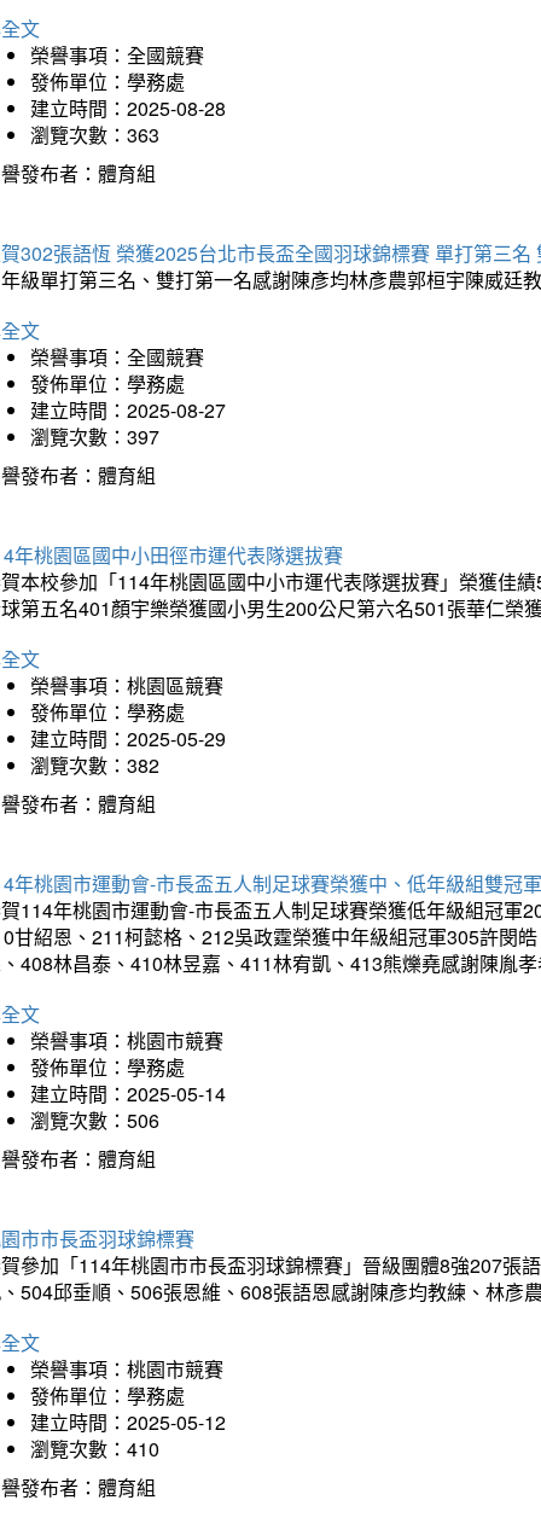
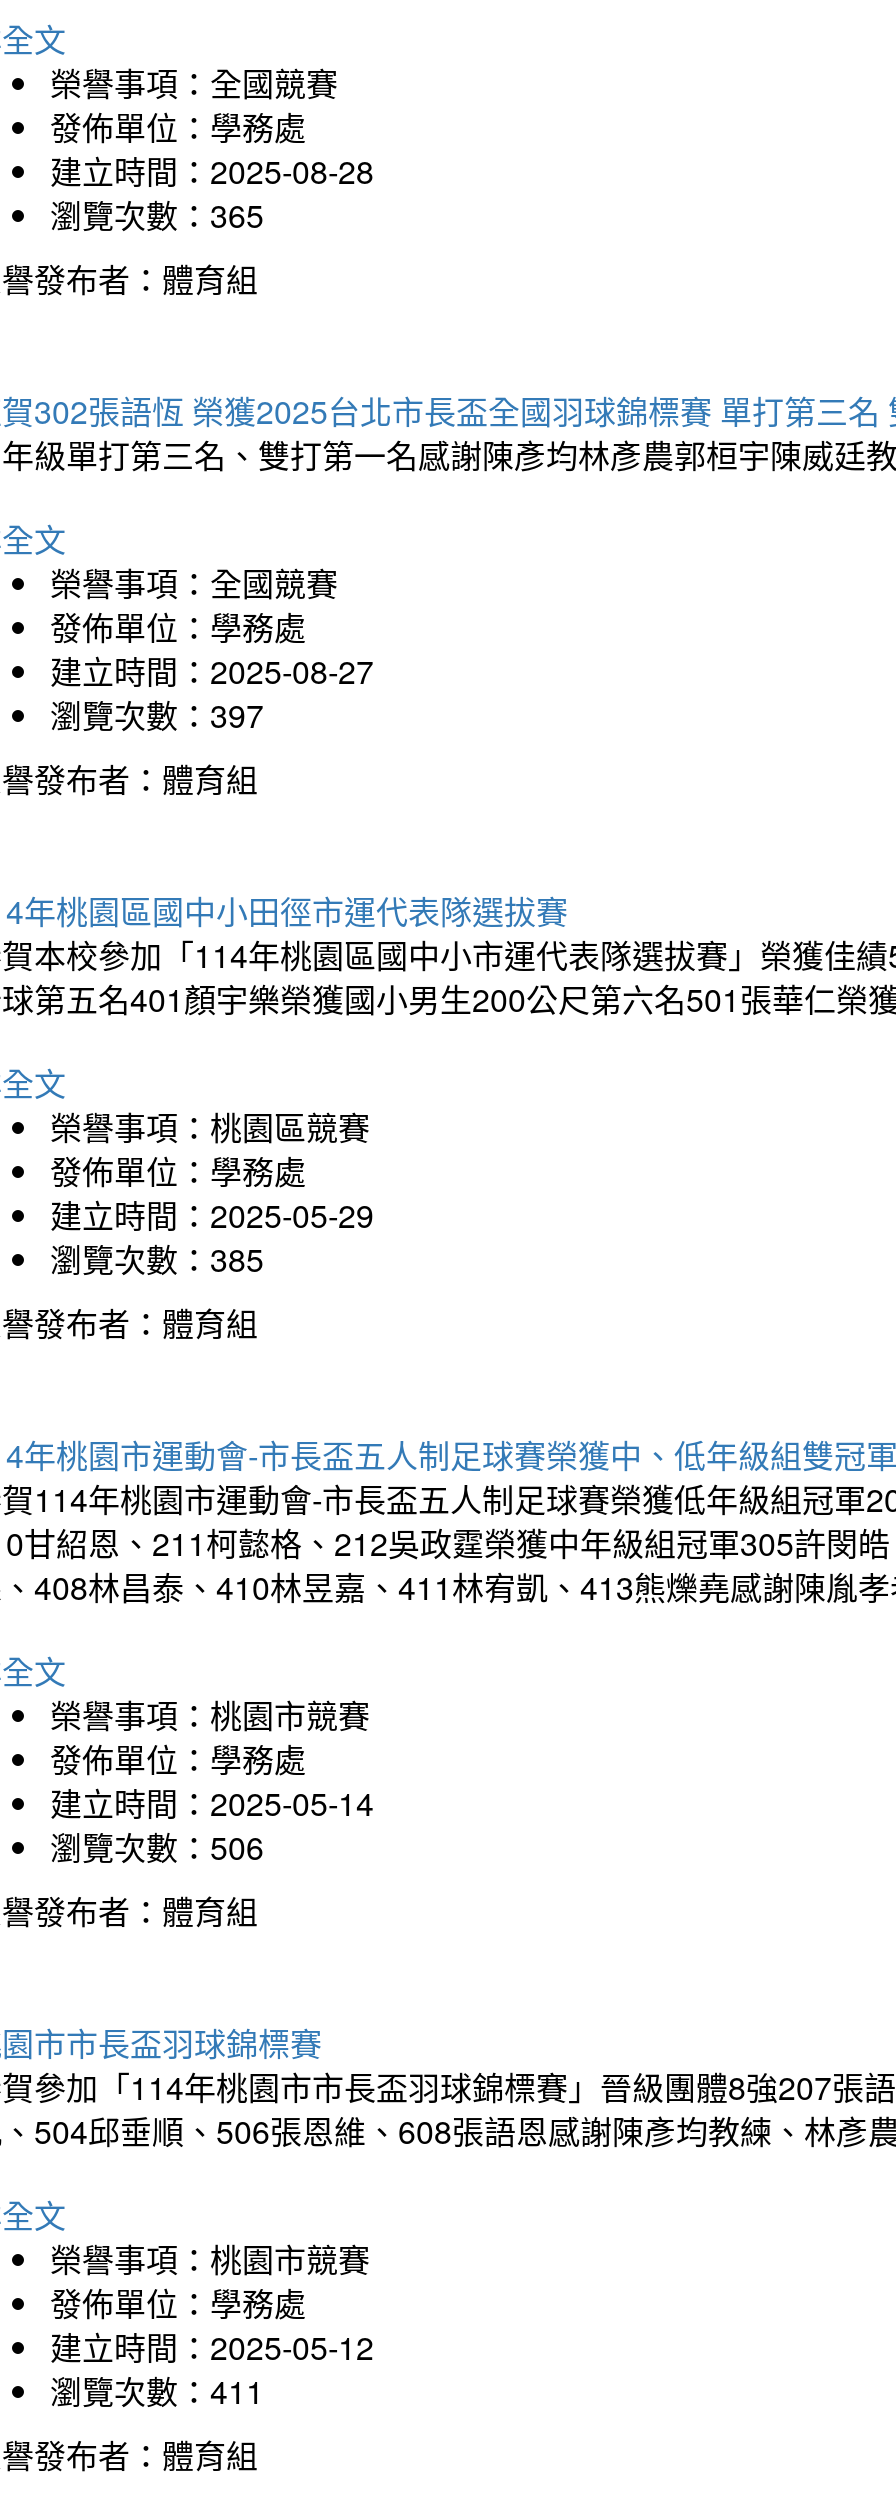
- 瀏覽次數：363
+ 瀏覽次數：365

- 瀏覽次數：382
+ 瀏覽次數：385

- 瀏覽次數：410
+ 瀏覽次數：411
